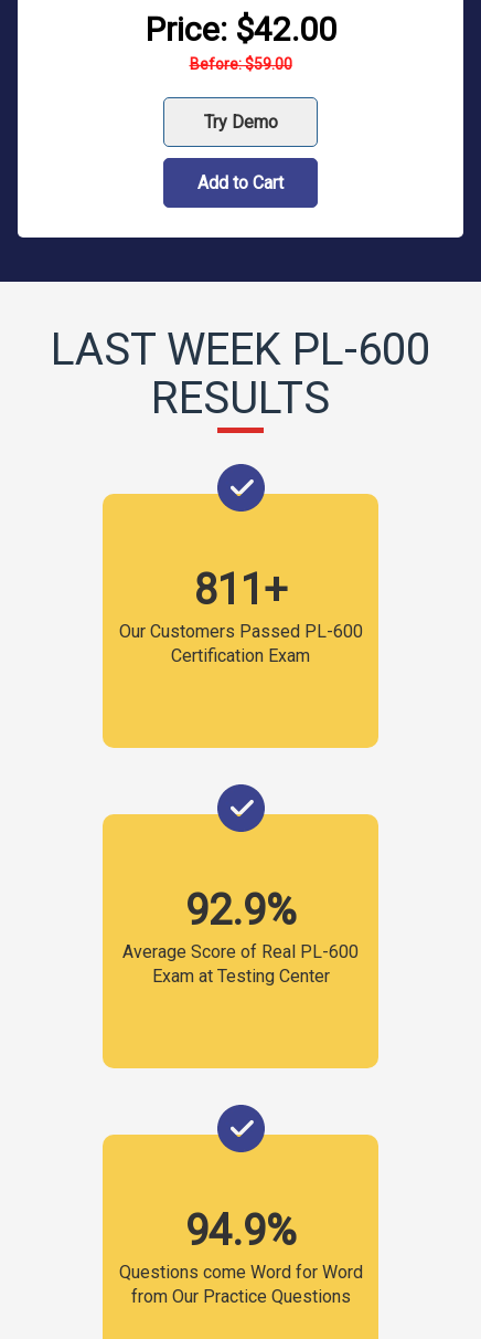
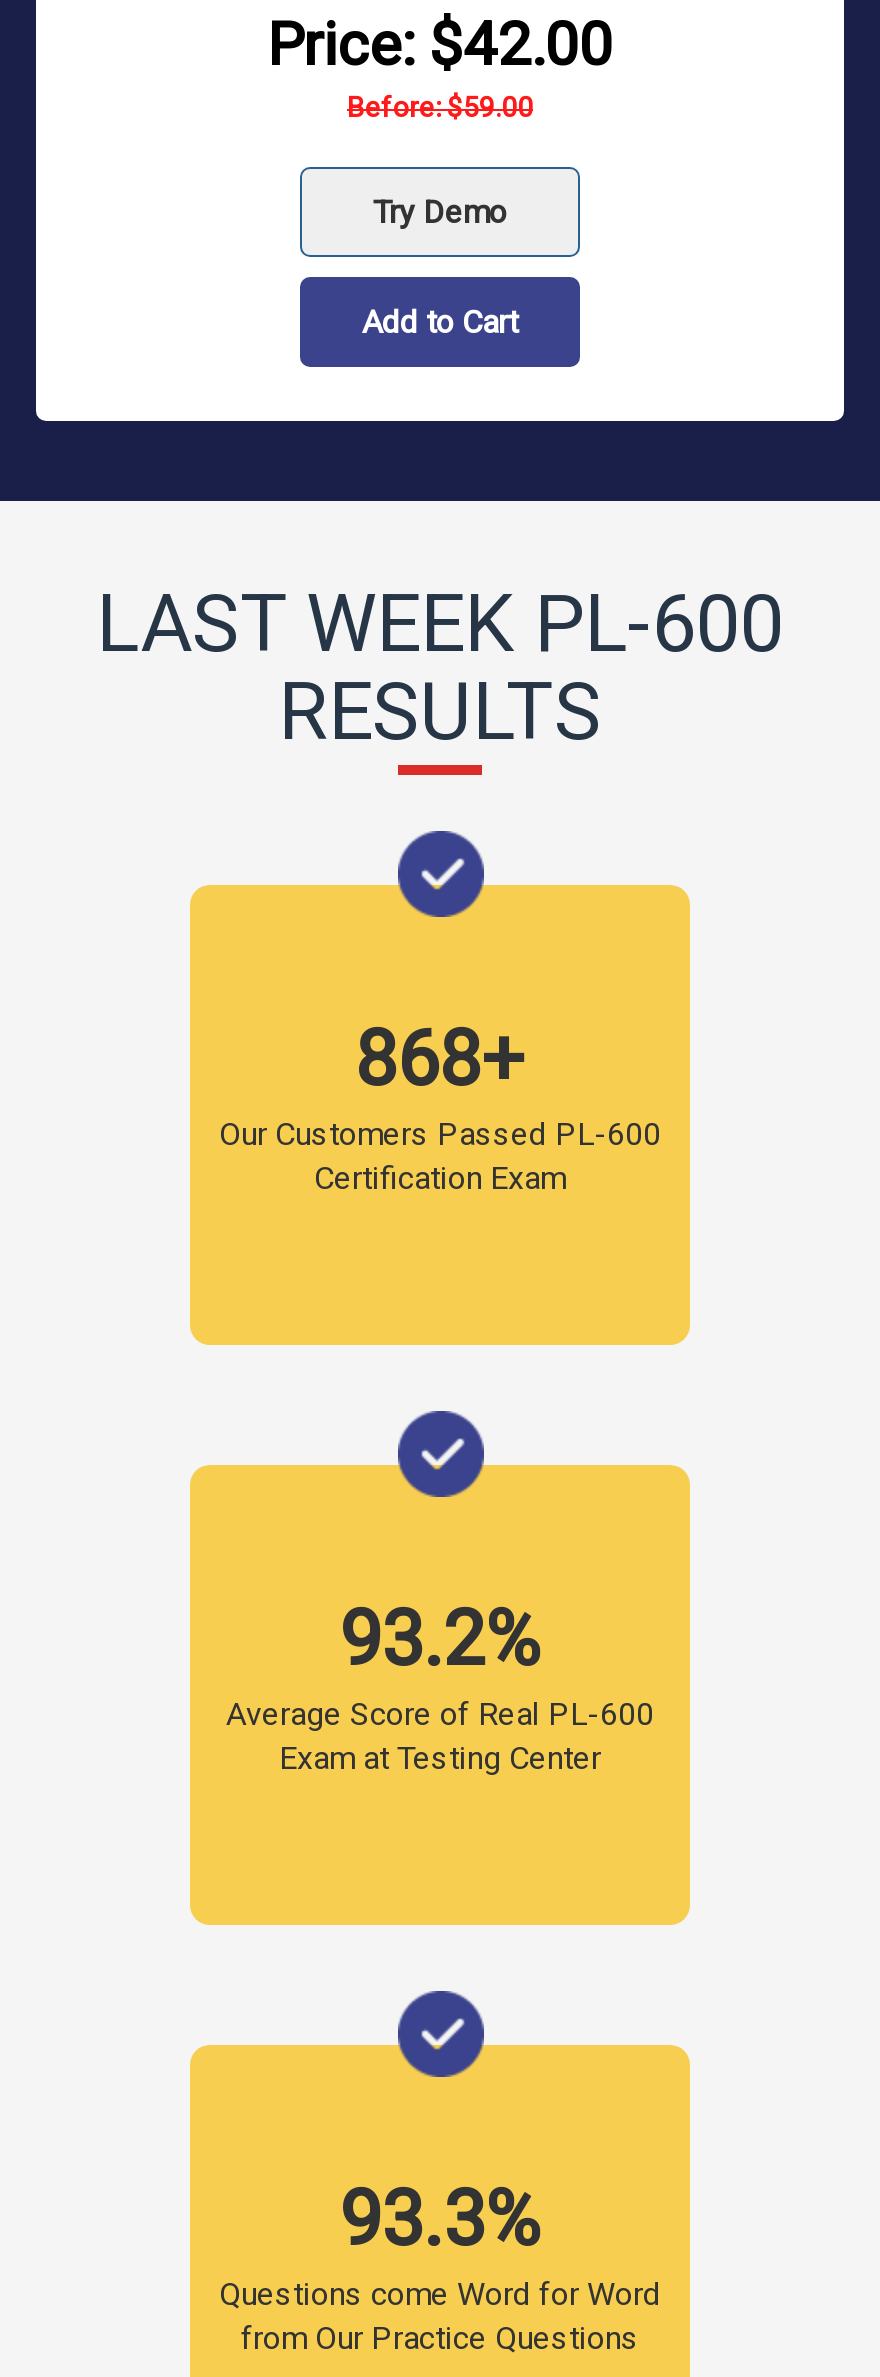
- 811+
+ 868+

- 92.9%
+ 93.2%

- 94.9%
+ 93.3%
